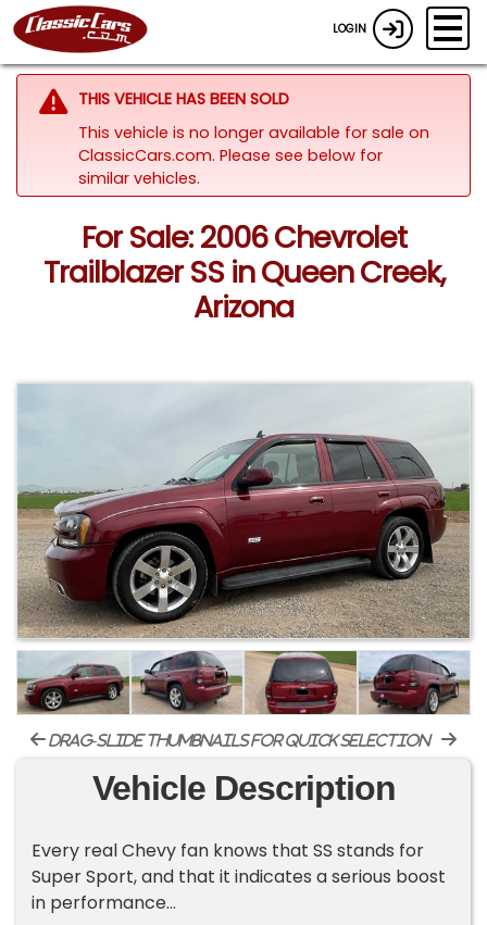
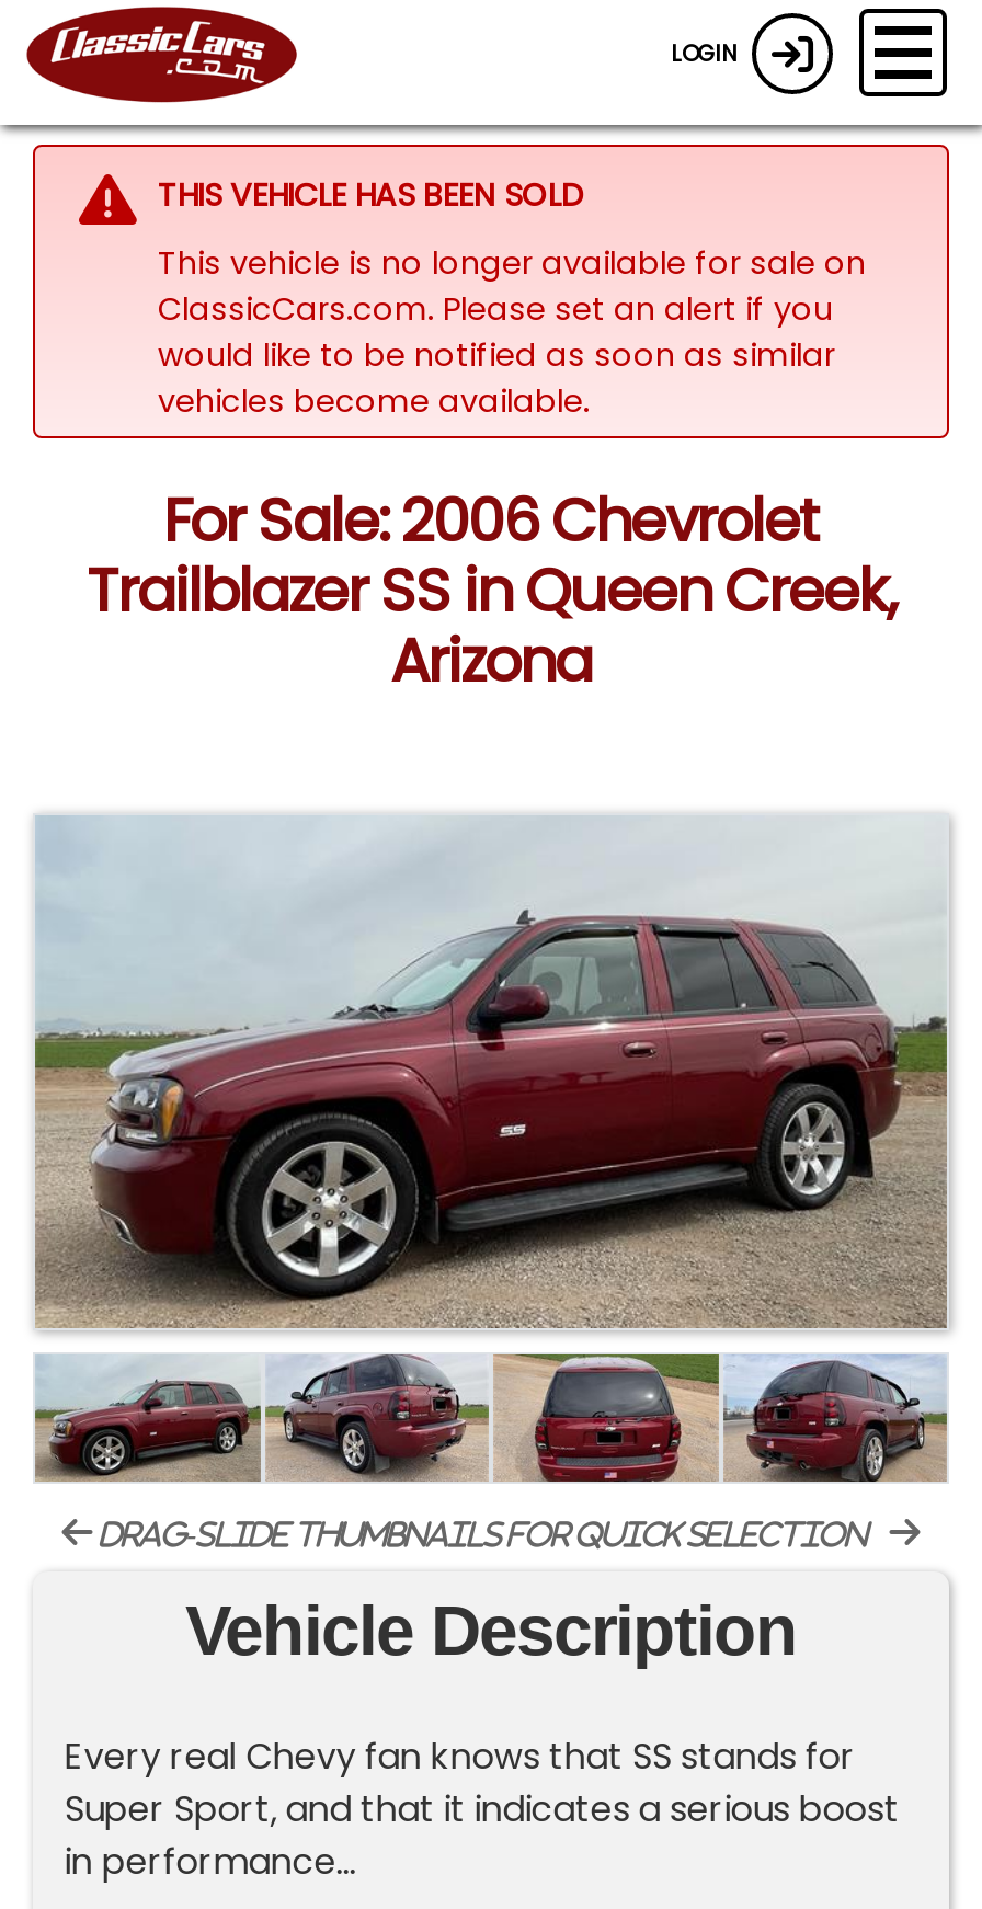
- ClassicCars.com. Please see below for
- similar vehicles.
+ ClassicCars.com. Please set an alert if you
+ would like to be notified as soon as similar
+ vehicles become available.
